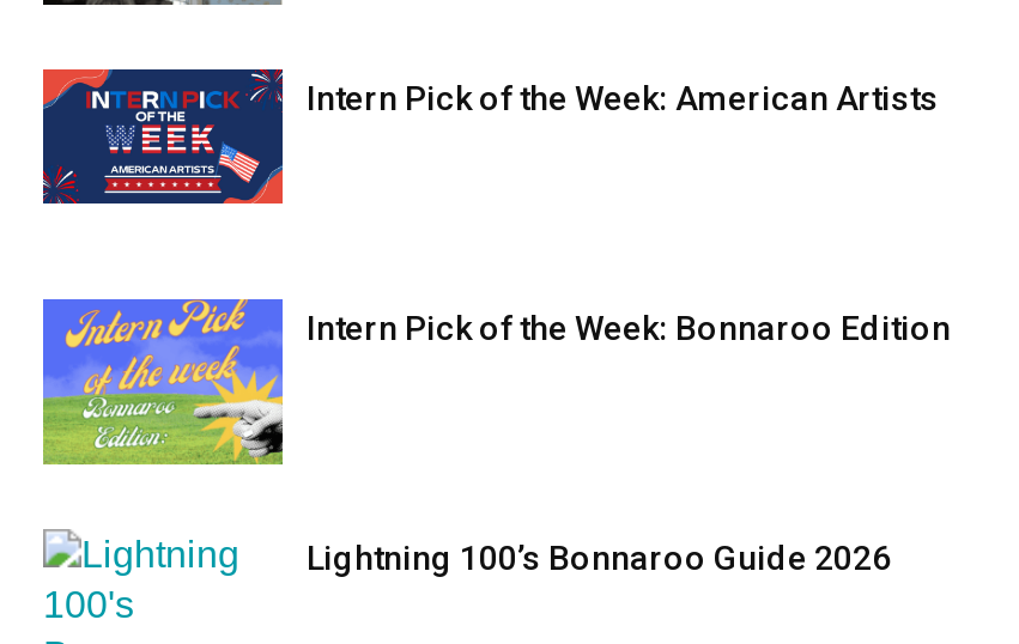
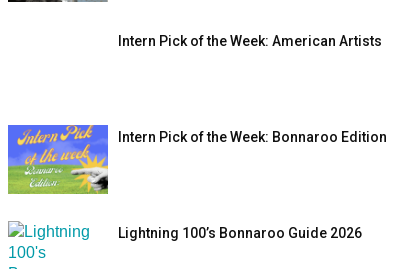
- [image]
